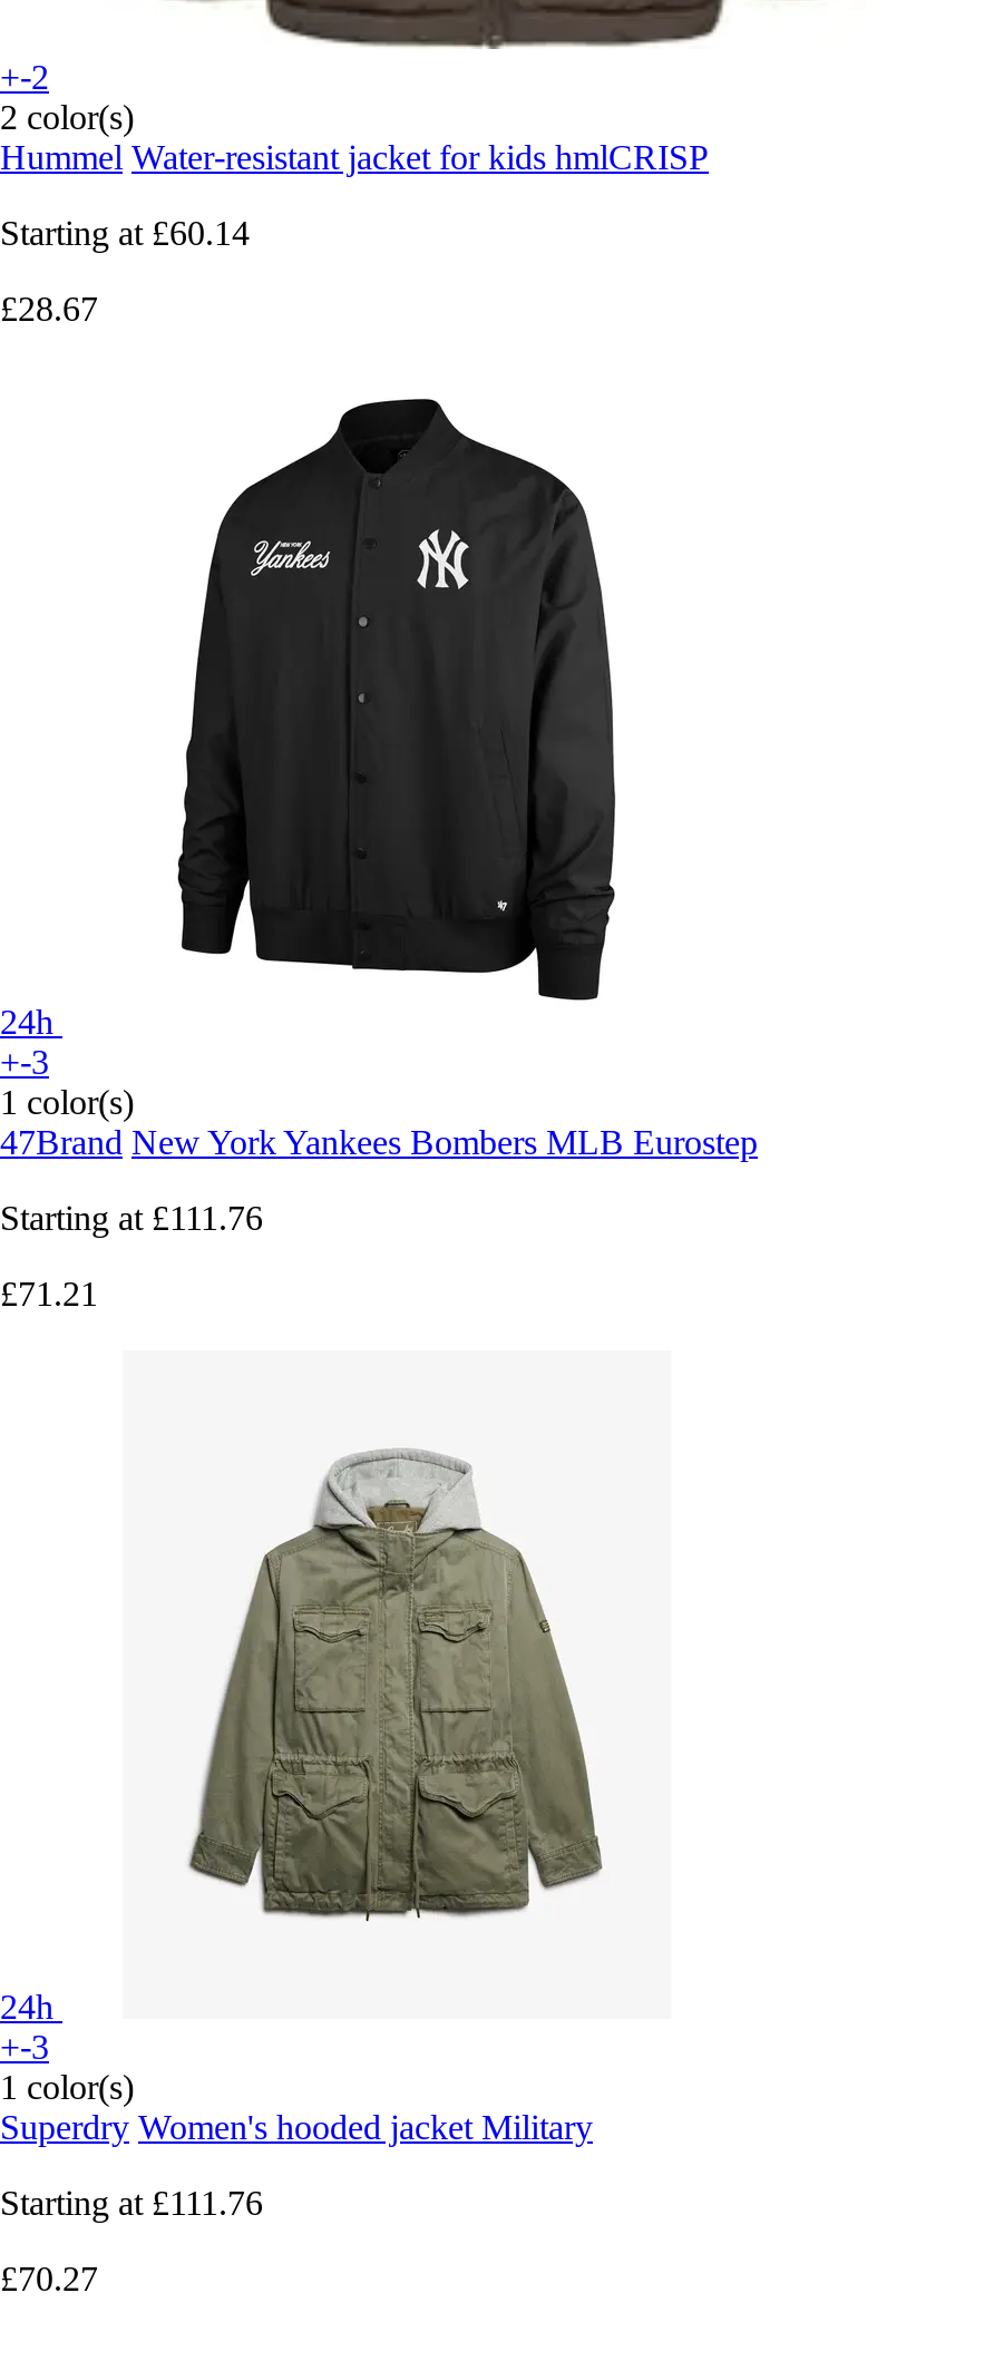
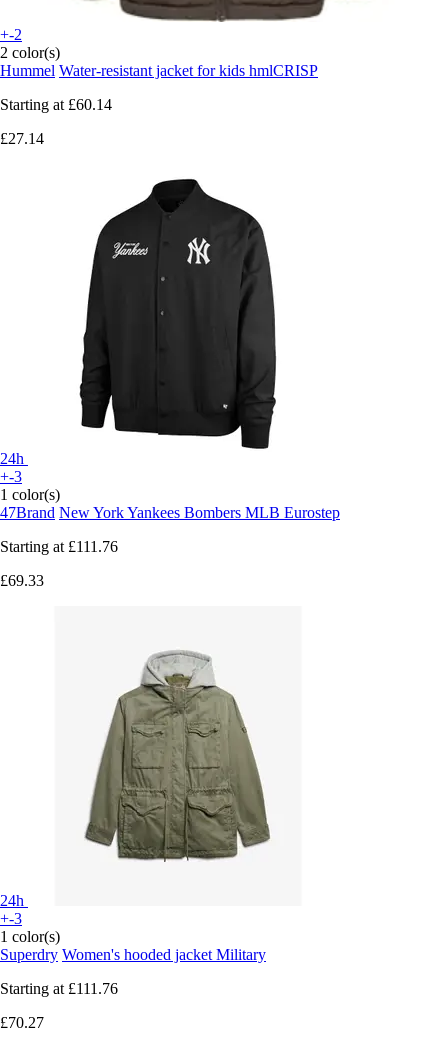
- £28.67
+ £27.14

- £71.21
+ £69.33
